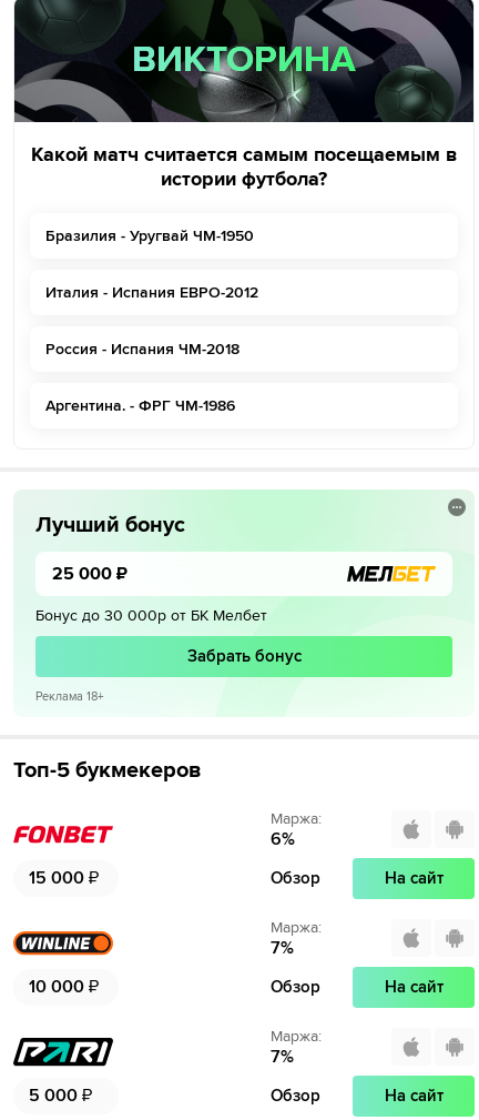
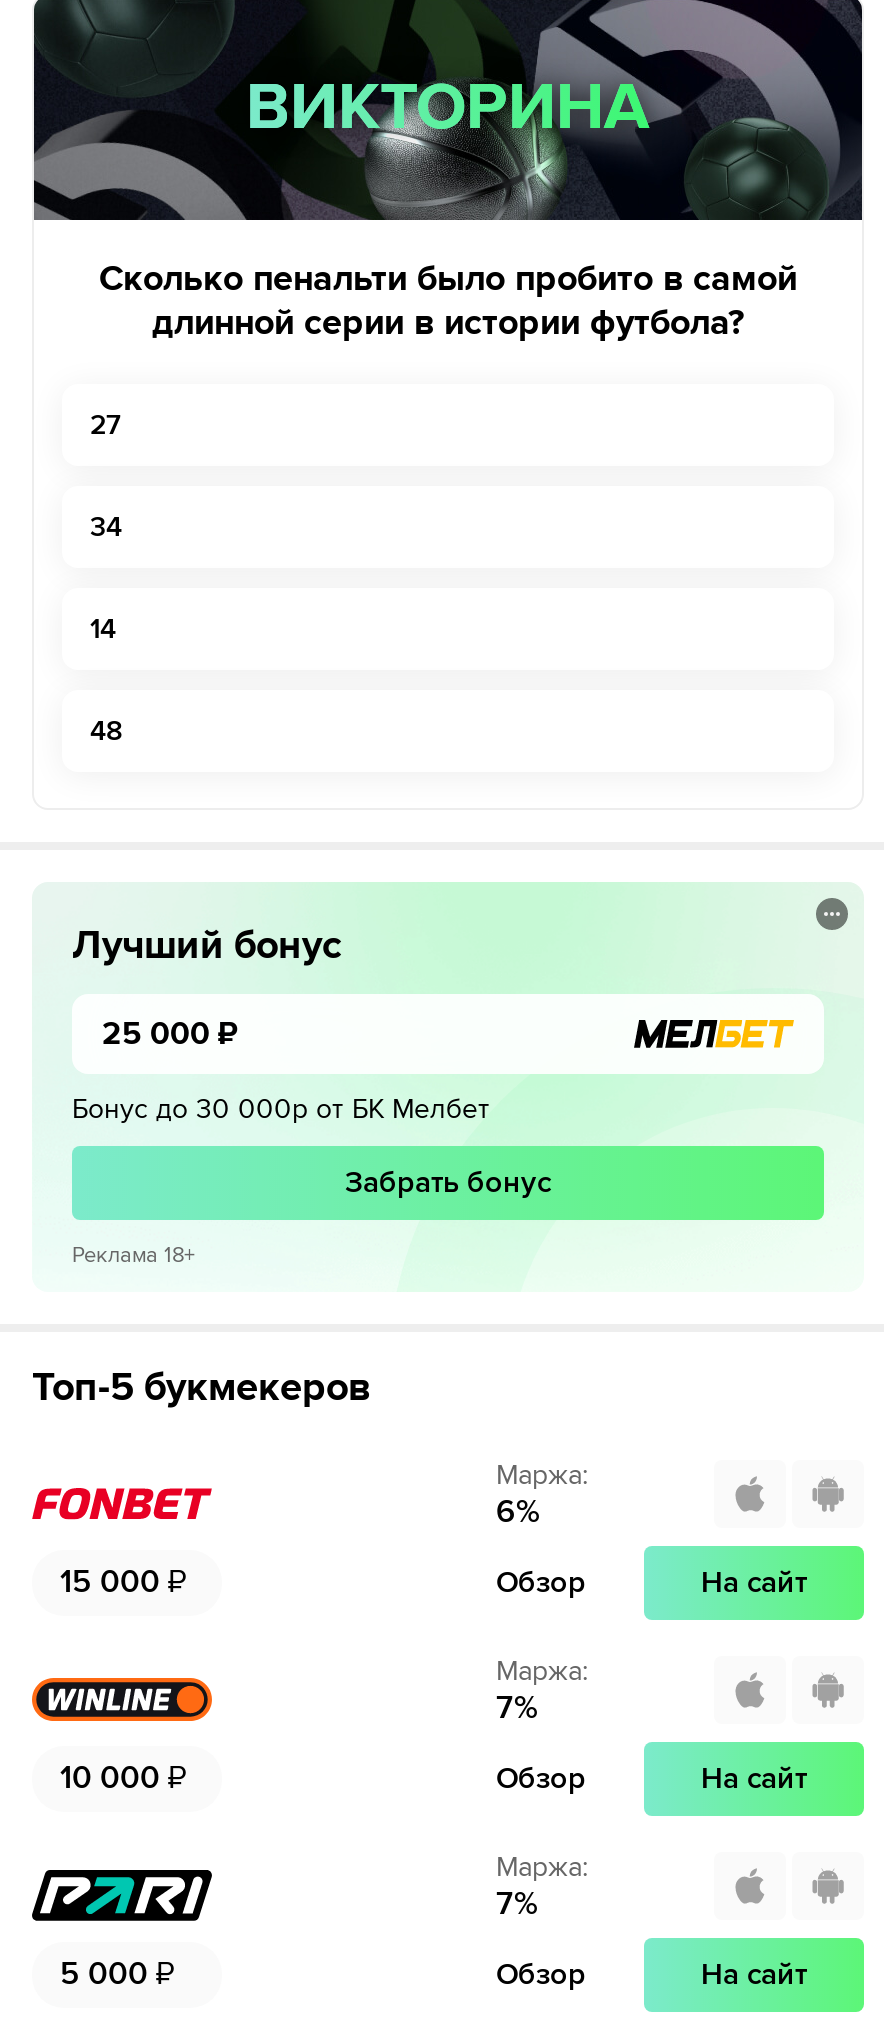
- Какой матч считается самым посещаемым в
- истории футбола?
+ Сколько пенальти было пробито в самой
+ длинной серии в истории футбола?

- Бразилия - Уругвай ЧМ-1950
+ 27

- Италия - Испания ЕВРО-2012
+ 34

- Россия - Испания ЧМ-2018
+ 14

- Аргентина. - ФРГ ЧМ-1986
+ 48
